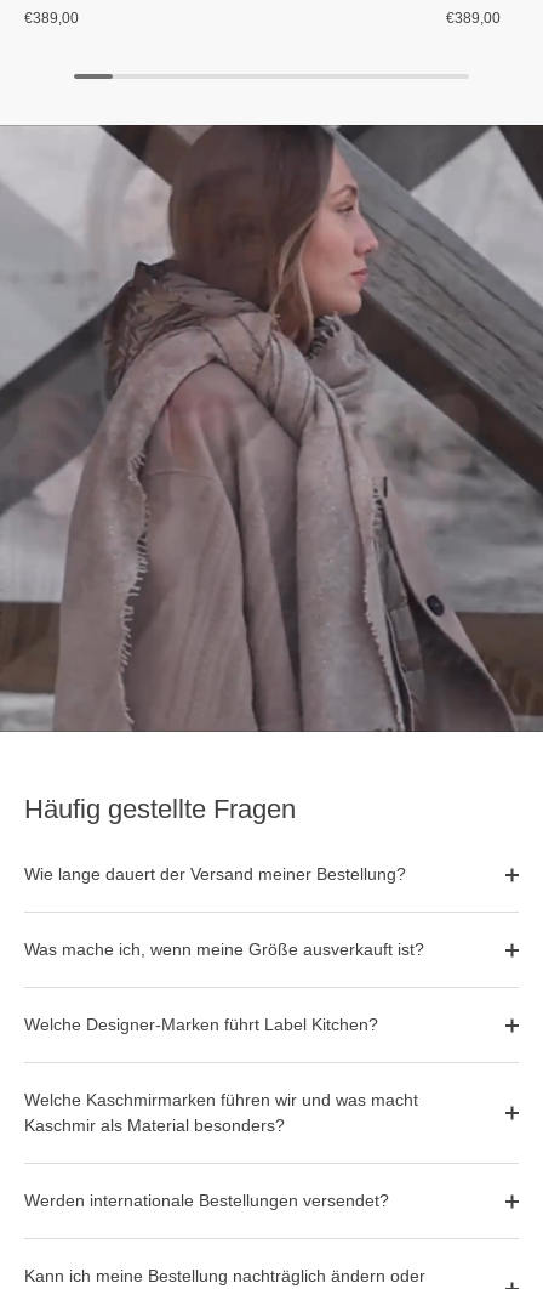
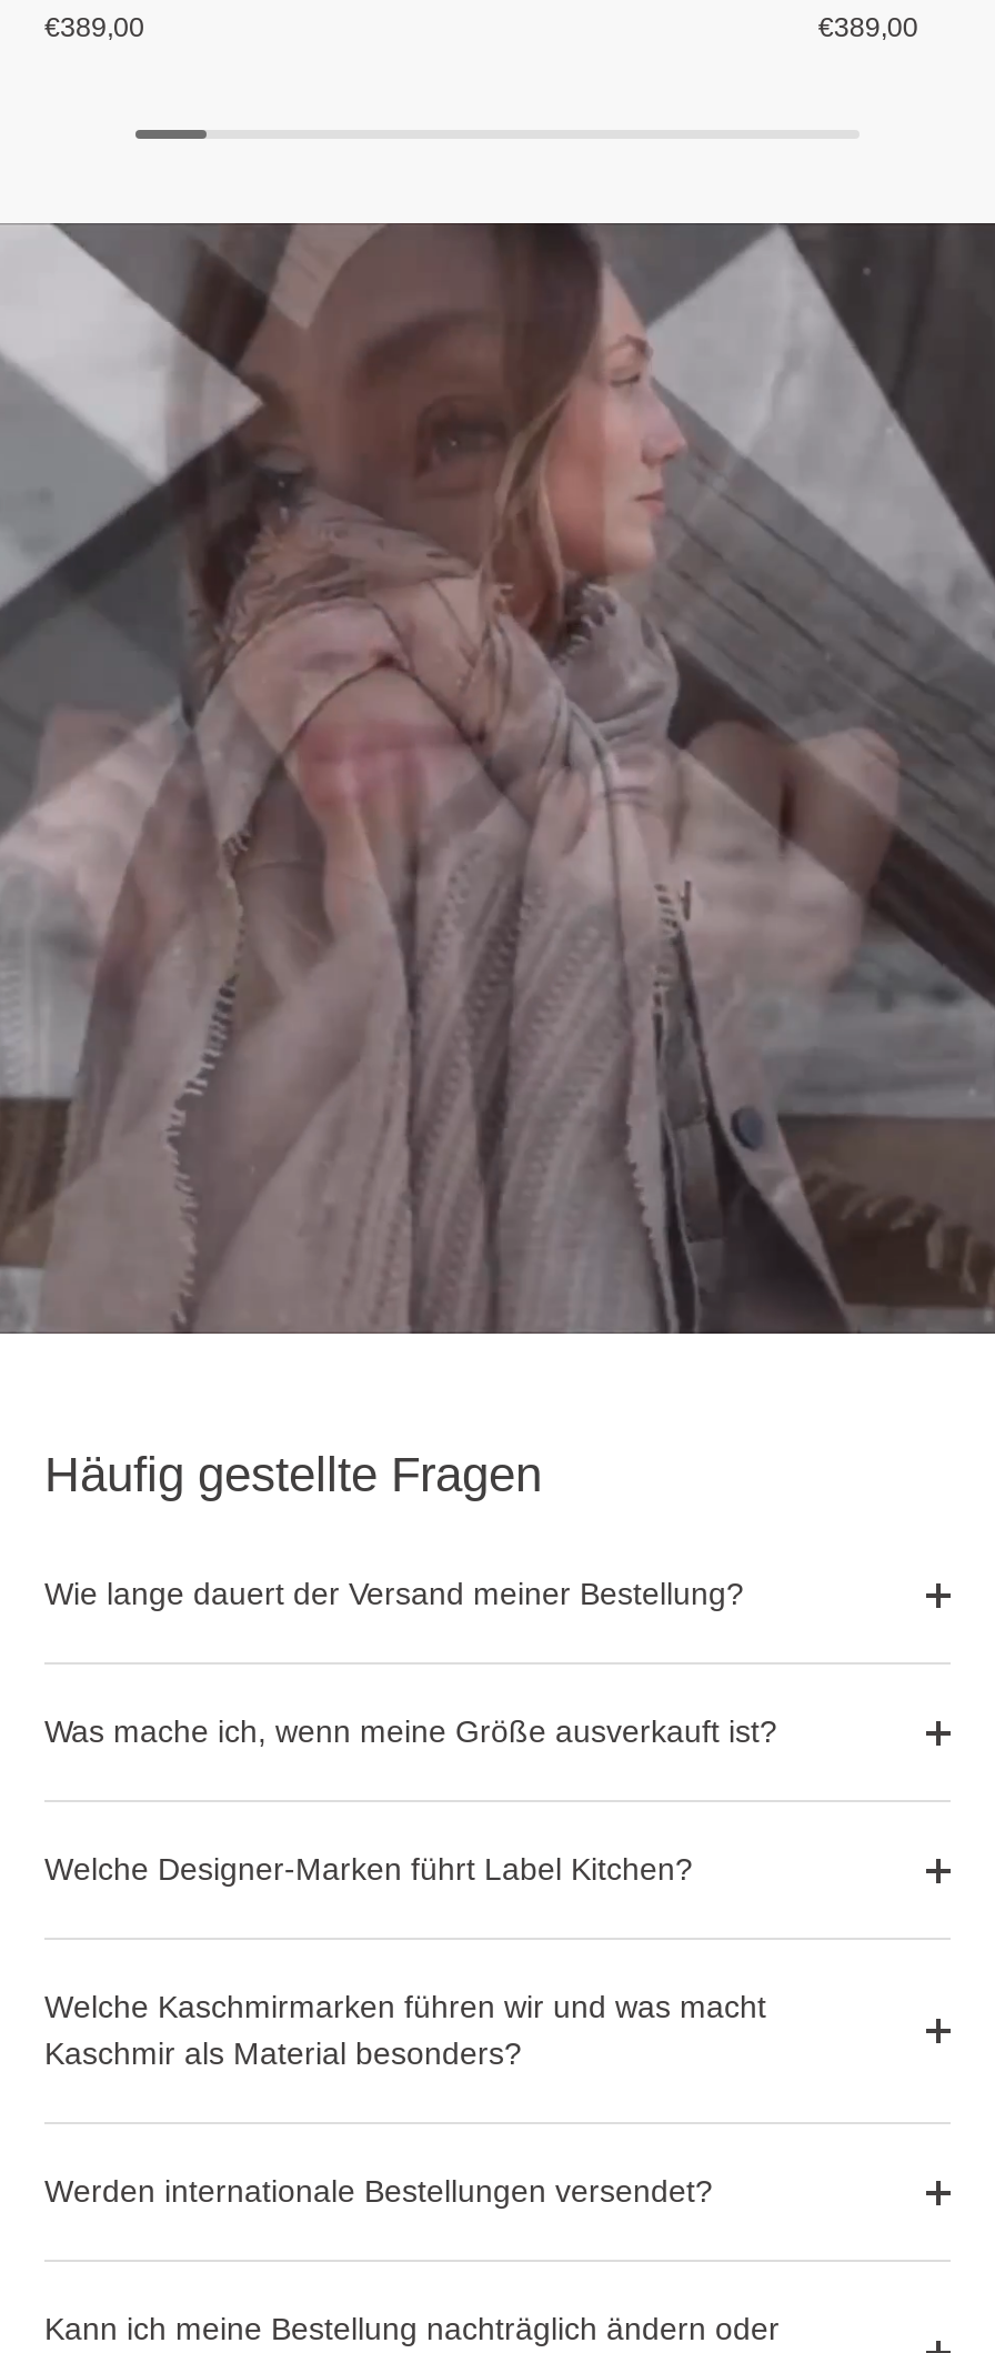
- [image]
+ [image]
